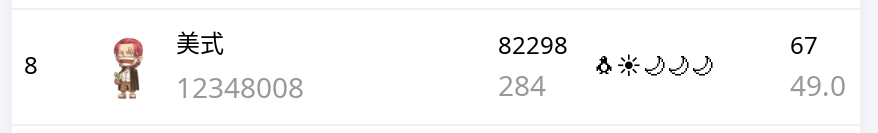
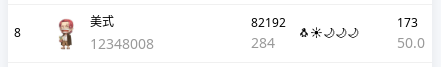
- 82298
+ 82192

- 67
+ 173

- 49.0
+ 50.0
